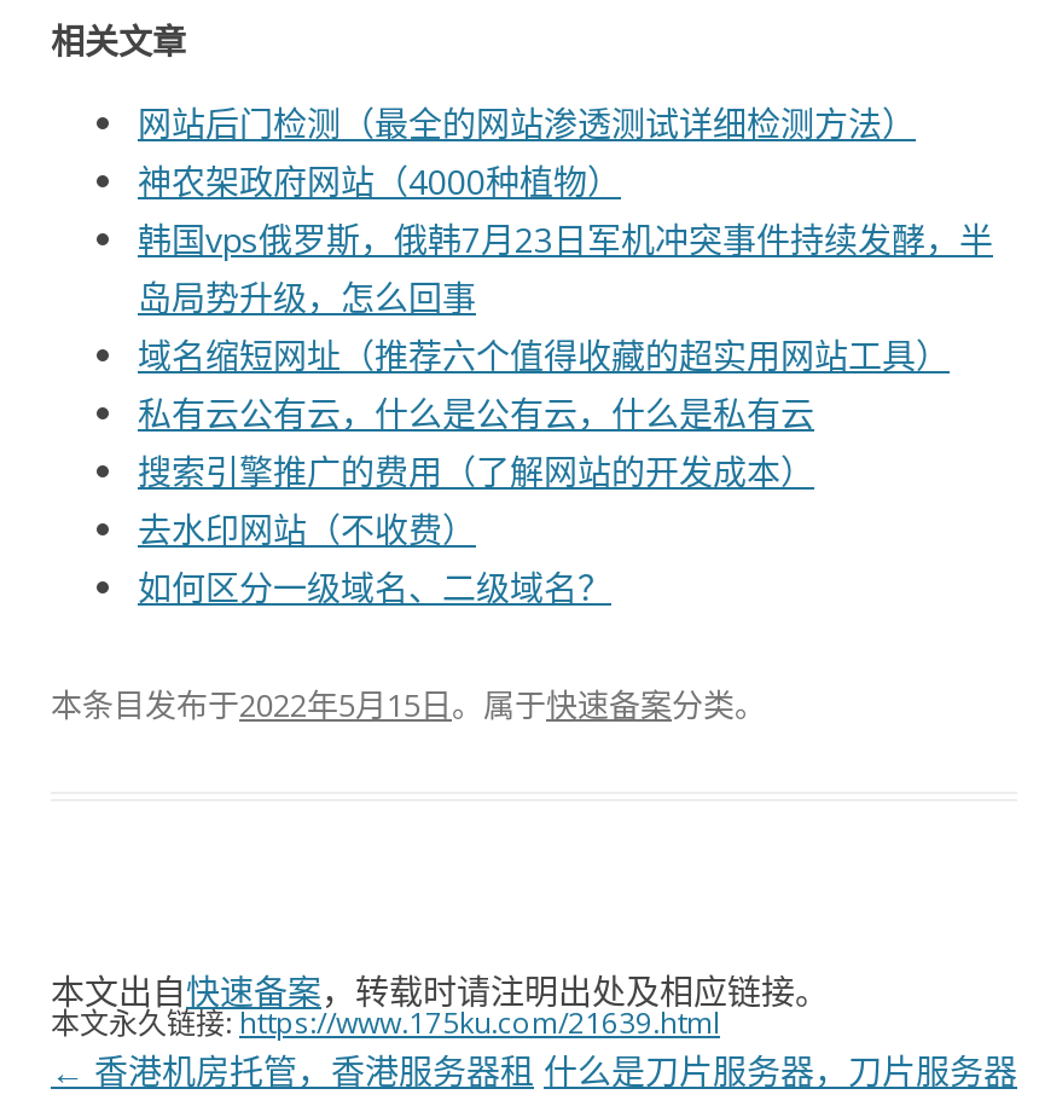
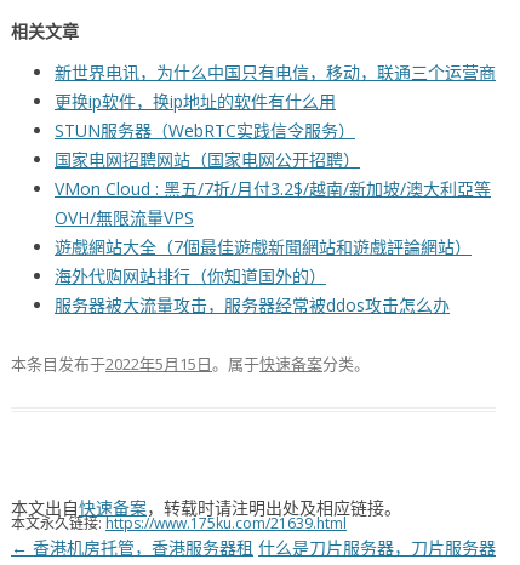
- 网站后门检测（最全的网站渗透测试详细检测方法）
- 神农架政府网站（4000种植物）
- 韩国vps俄罗斯，俄韩7月23日军机冲突事件持续发酵，半
- 岛局势升级，怎么回事
- 域名缩短网址（推荐六个值得收藏的超实用网站工具）
- 私有云公有云，什么是公有云，什么是私有云
- 搜索引擎推广的费用（了解网站的开发成本）
- 去水印网站（不收费）
- 如何区分一级域名、二级域名？
+ 新世界电讯，为什么中国只有电信，移动，联通三个运营商
+ 更换ip软件，换ip地址的软件有什么用
+ STUN服务器（WebRTC实践信令服务）
+ 国家电网招聘网站（国家电网公开招聘）
+ VMon Cloud : 黑五/7折/月付3.2$/越南/新加坡/澳大利亞等
+ OVH/無限流量VPS
+ 遊戲網站大全（7個最佳遊戲新聞網站和遊戲評論網站）
+ 海外代购网站排行（你知道国外的）
+ 服务器被大流量攻击，服务器经常被ddos攻击怎么办
